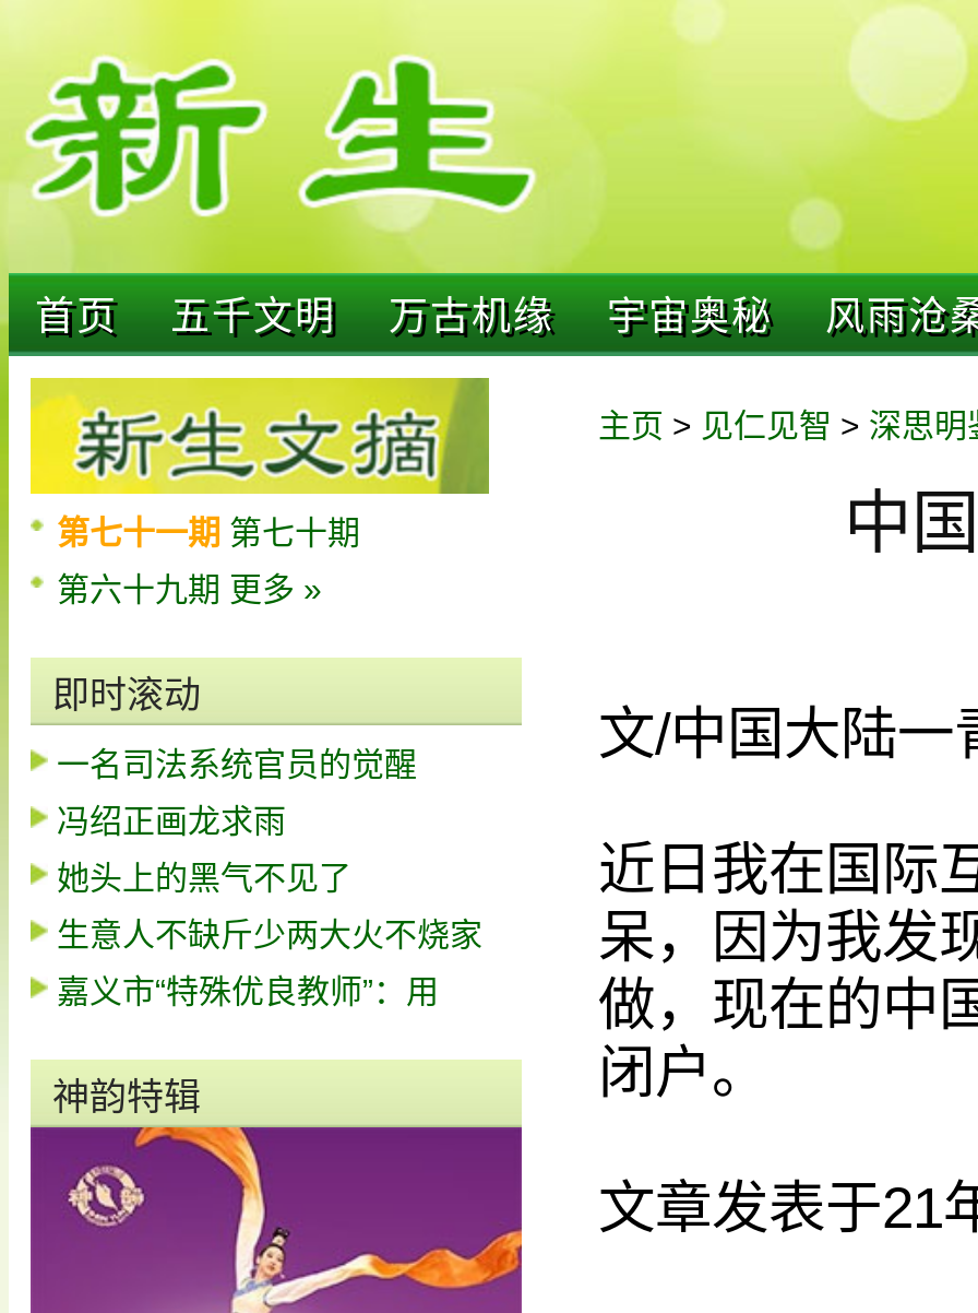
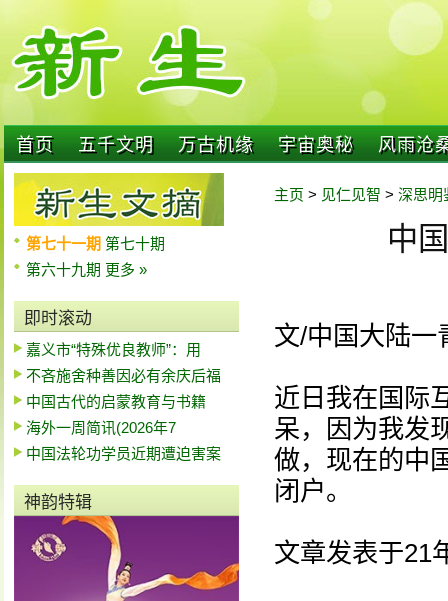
- 一名司法系统官员的觉醒
- 冯绍正画龙求雨
- 她头上的黑气不见了
- 生意人不缺斤少两大火不烧家

moved up: 嘉义市“特殊优良教师”：用

+ 不吝施舍种善因必有余庆后福
+ 中国古代的启蒙教育与书籍
+ 海外一周简讯(2026年7
+ 中国法轮功学员近期遭迫害案
